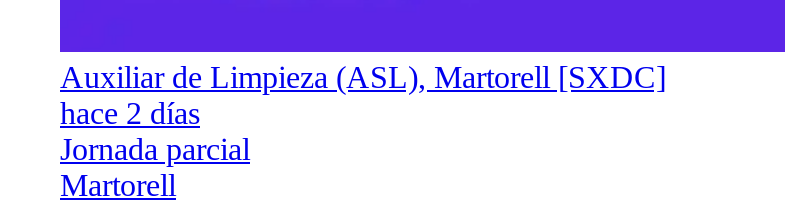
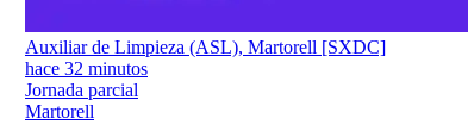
- hace 2 días
+ hace 32 minutos
